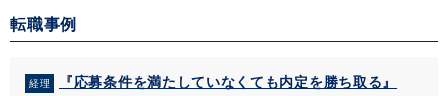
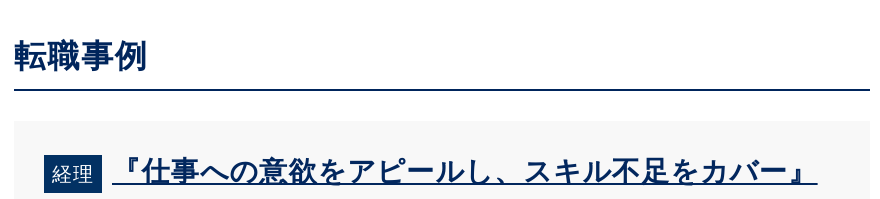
- 『応募条件を満たしていなくても内定を勝ち取る』
+ 『仕事への意欲をアピールし、スキル不足をカバー』
